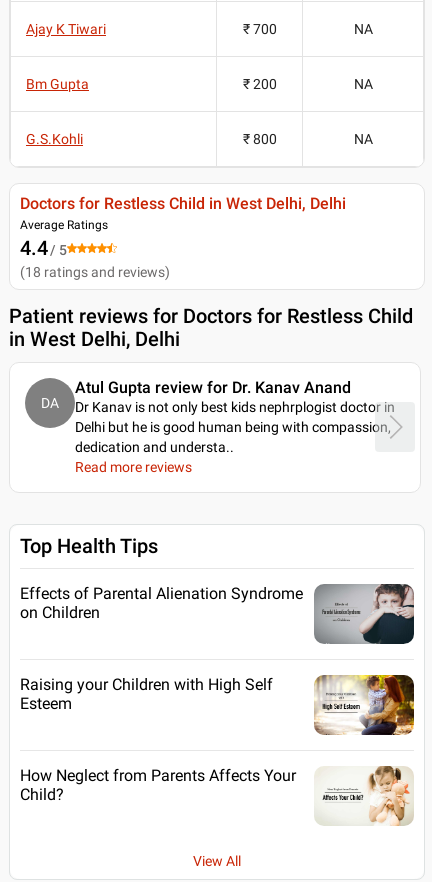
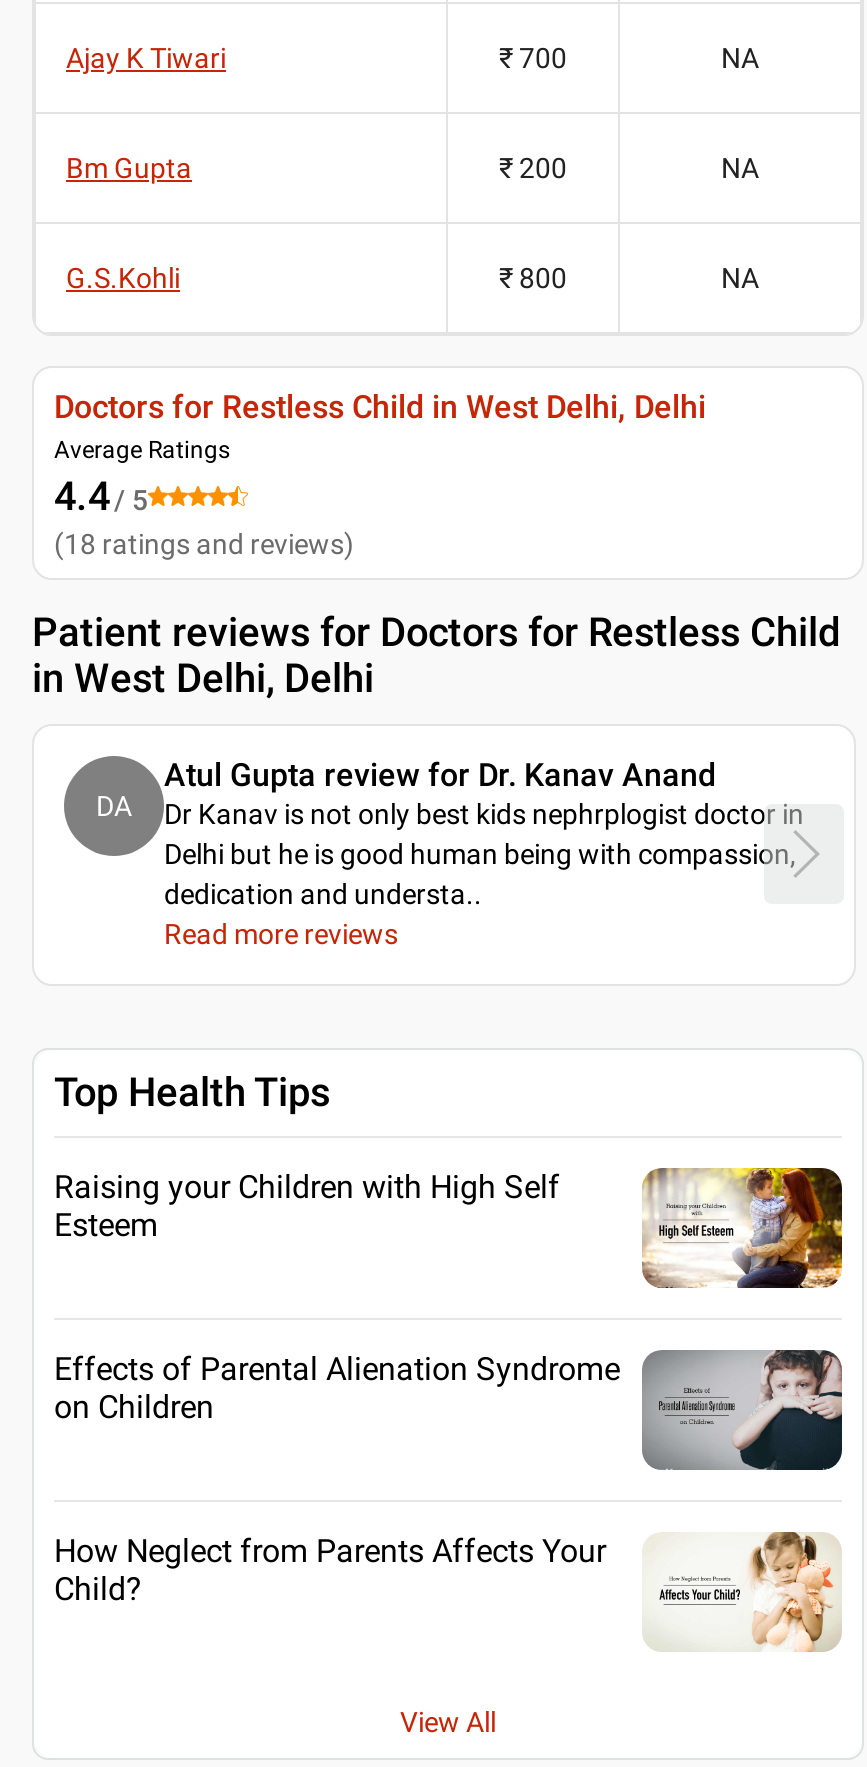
moved down: [image] | Effects of Parental Alienation Syndrome | on Children

moved up: Raising your Children with High Self | Esteem
